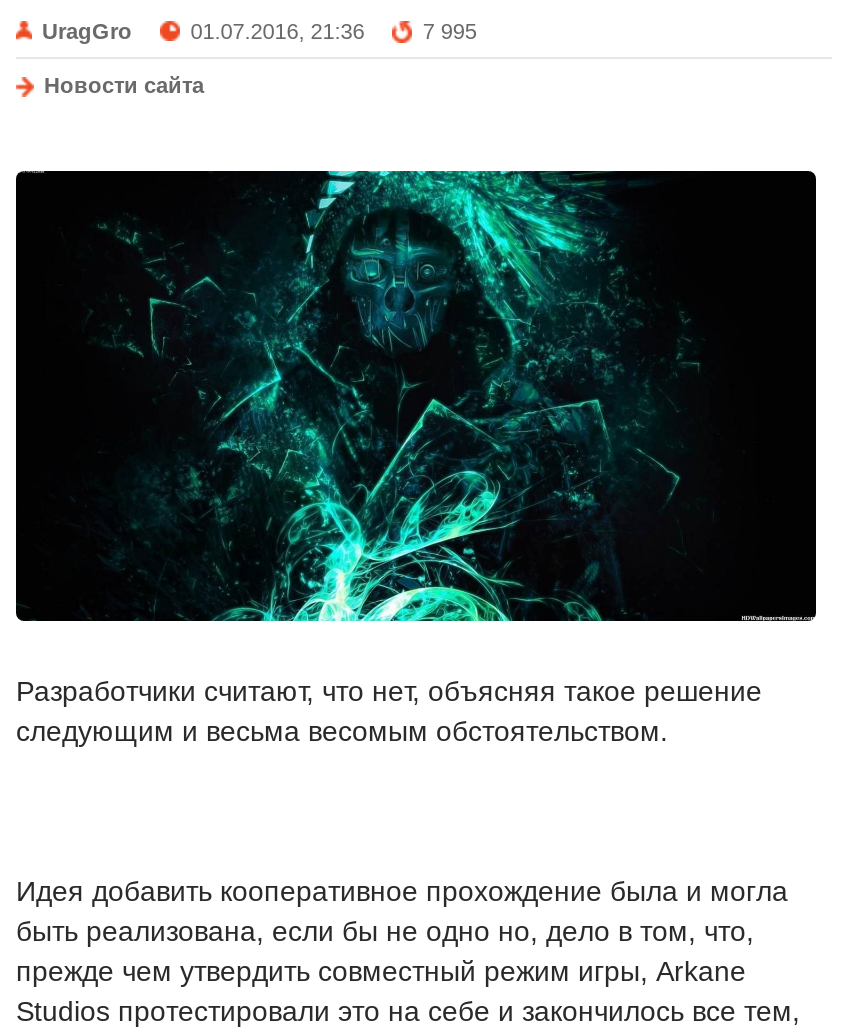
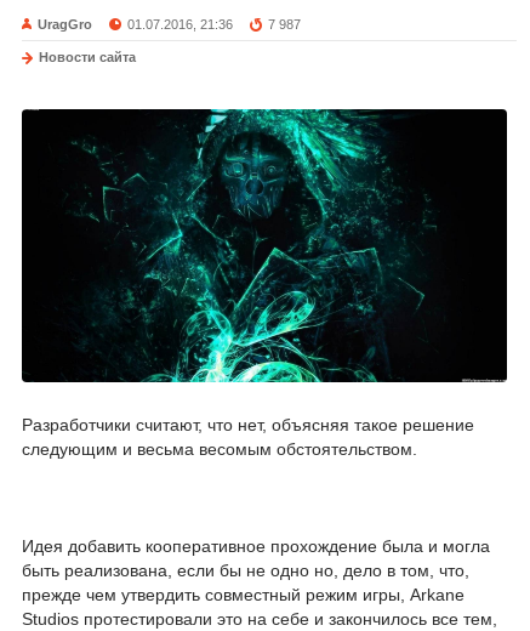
- 7 995
+ 7 987
